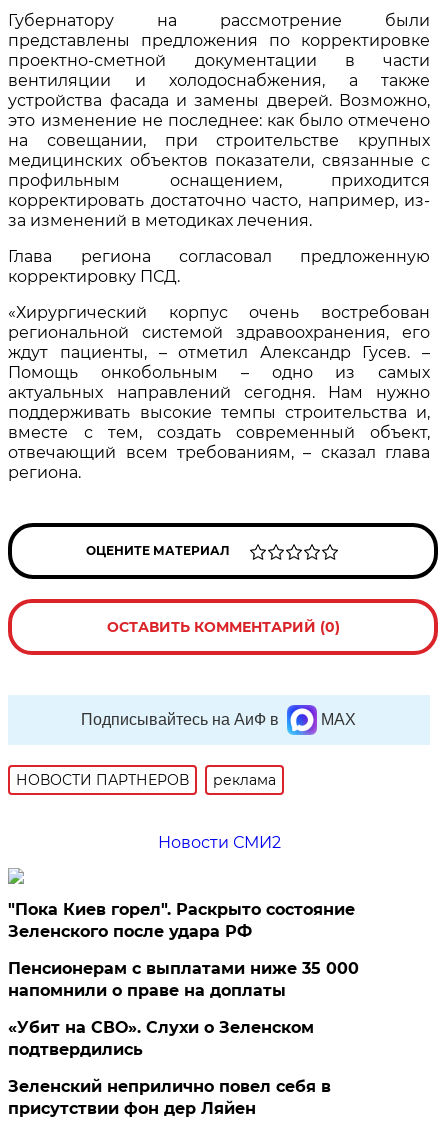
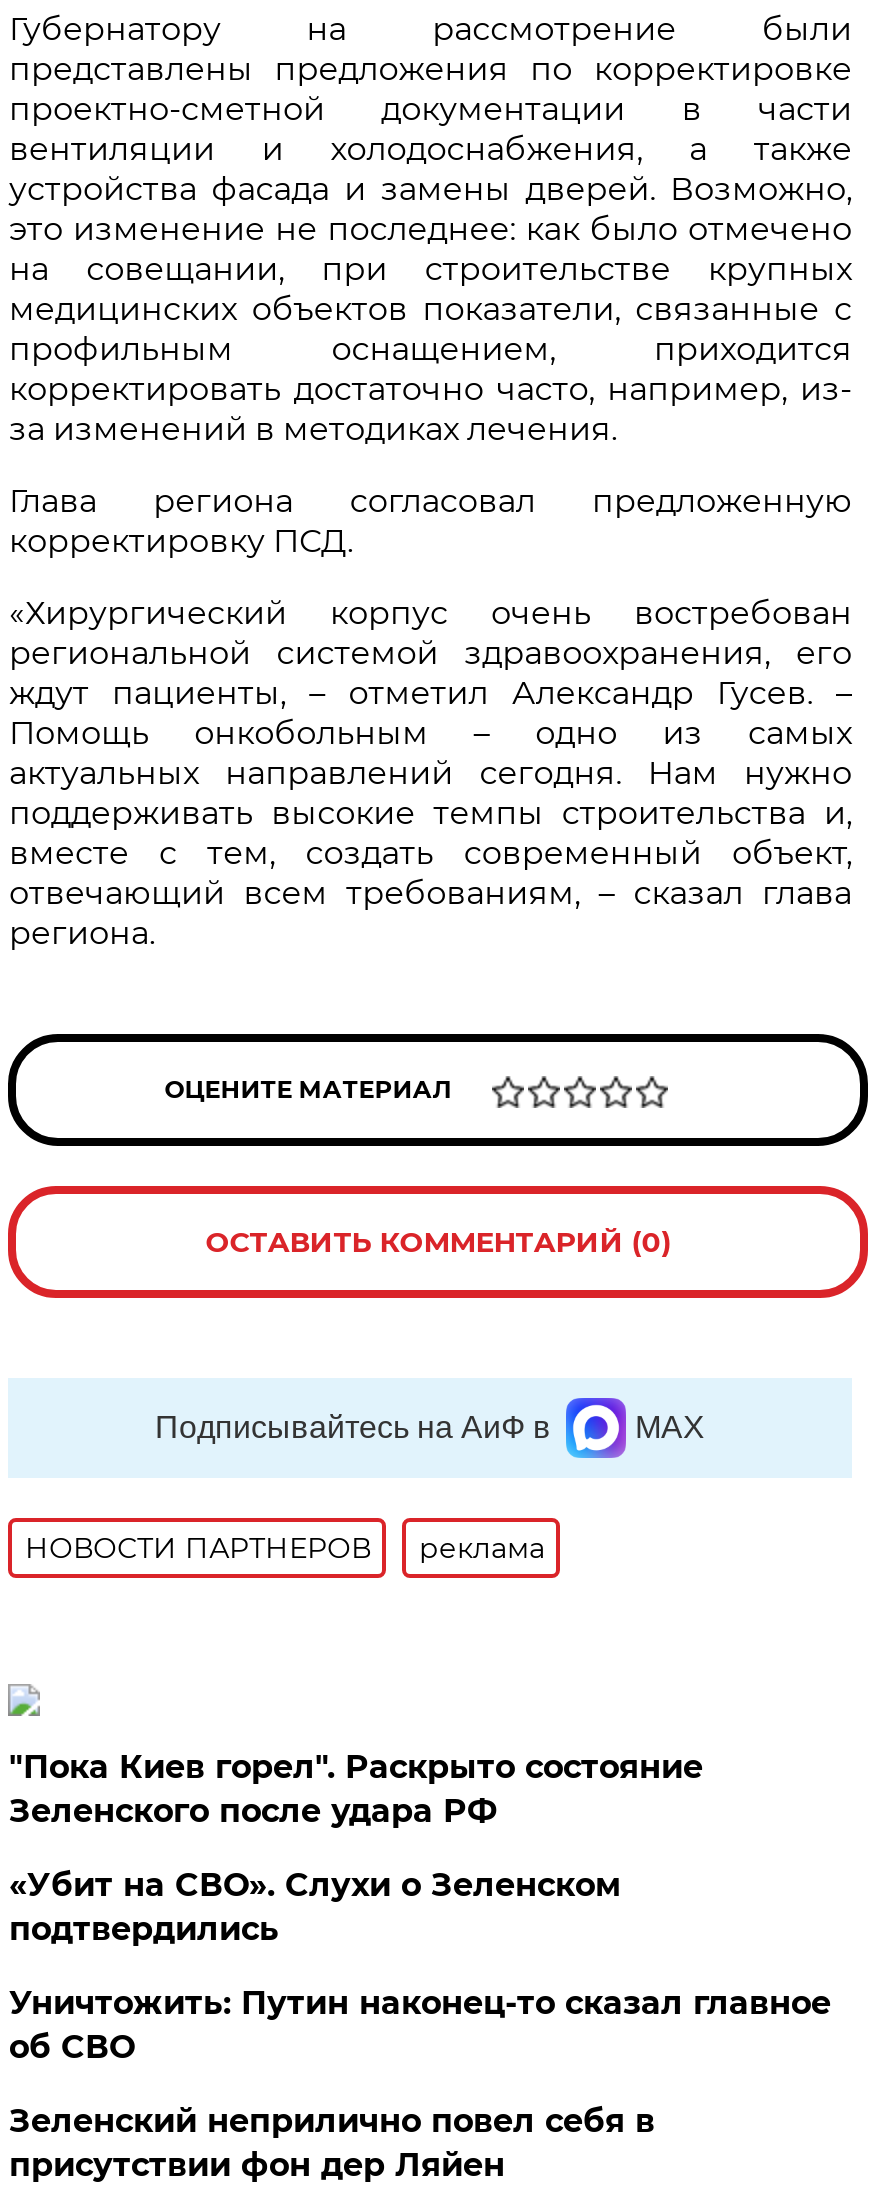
- Новости СМИ2

- Пенсионерам с выплатами ниже 35 000
- напомнили о праве на доплаты

moved up: «Убит на СВО». Слухи о Зеленском | подтвердились

+ Уничтожить: Путин наконец-то сказал главное
+ об СВО
